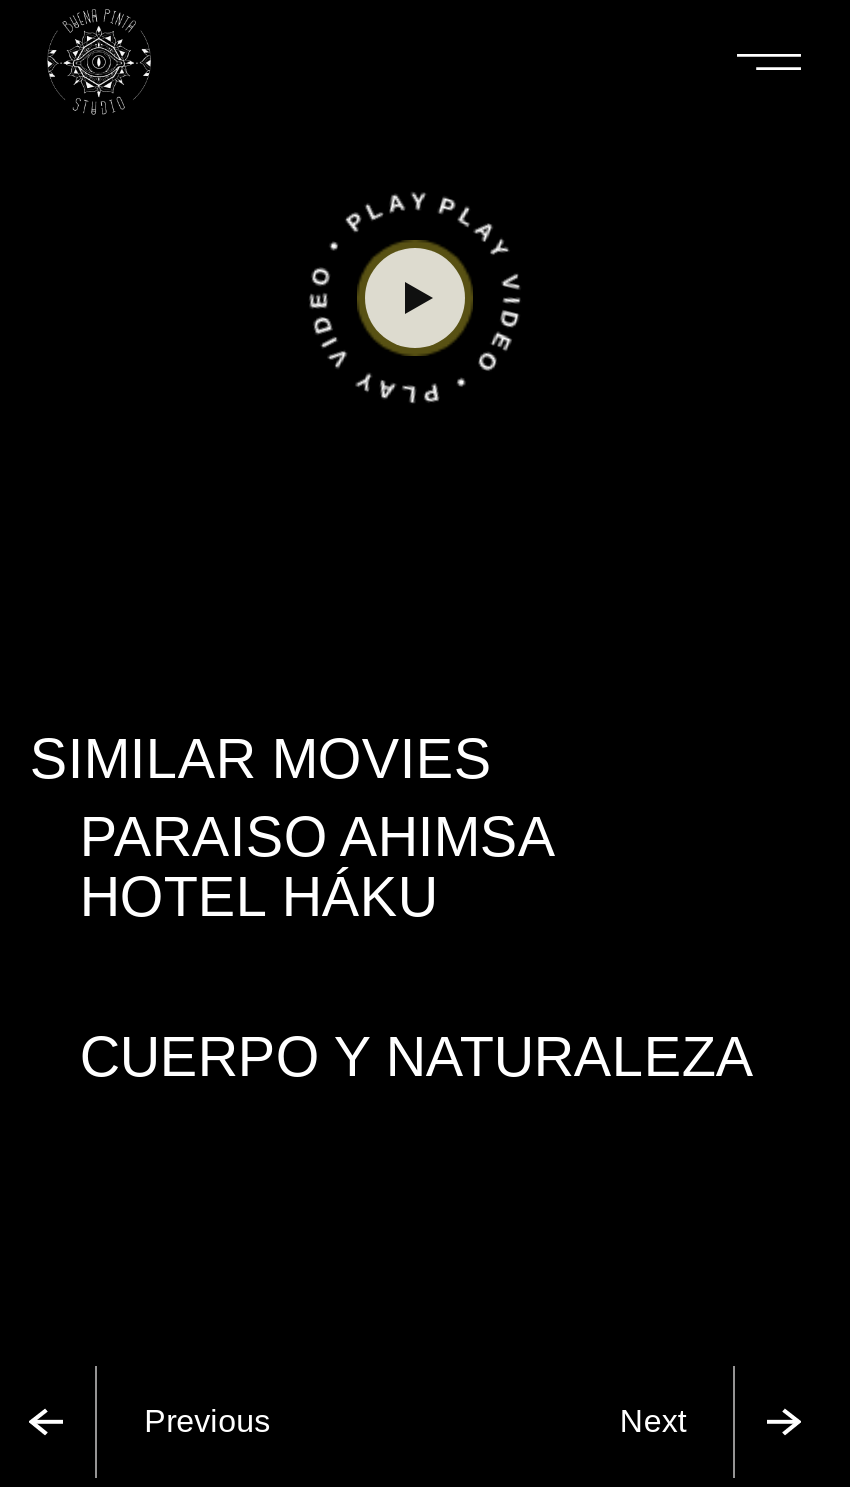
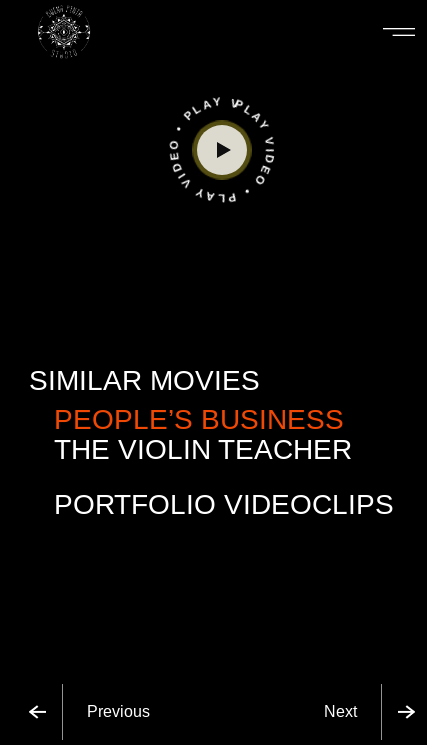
- PARAISO AHIMSA
- HOTEL HÁKU
+ PEOPLE’S BUSINESS
+ THE VIOLIN TEACHER

- CUERPO Y NATURALEZA
+ PORTFOLIO VIDEOCLIPS
